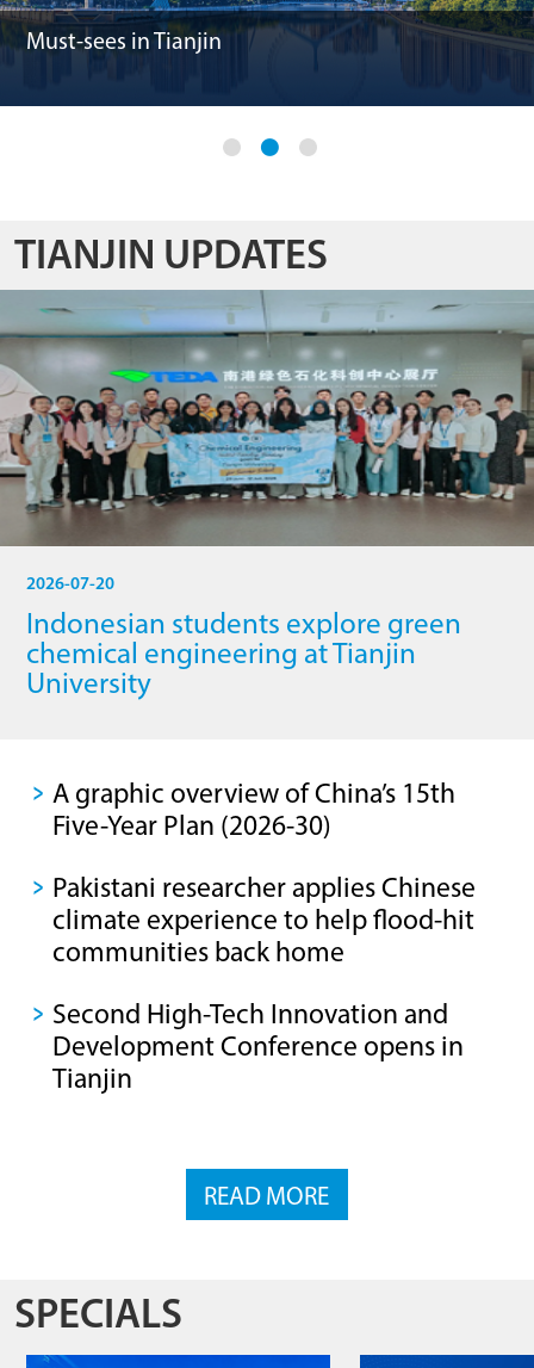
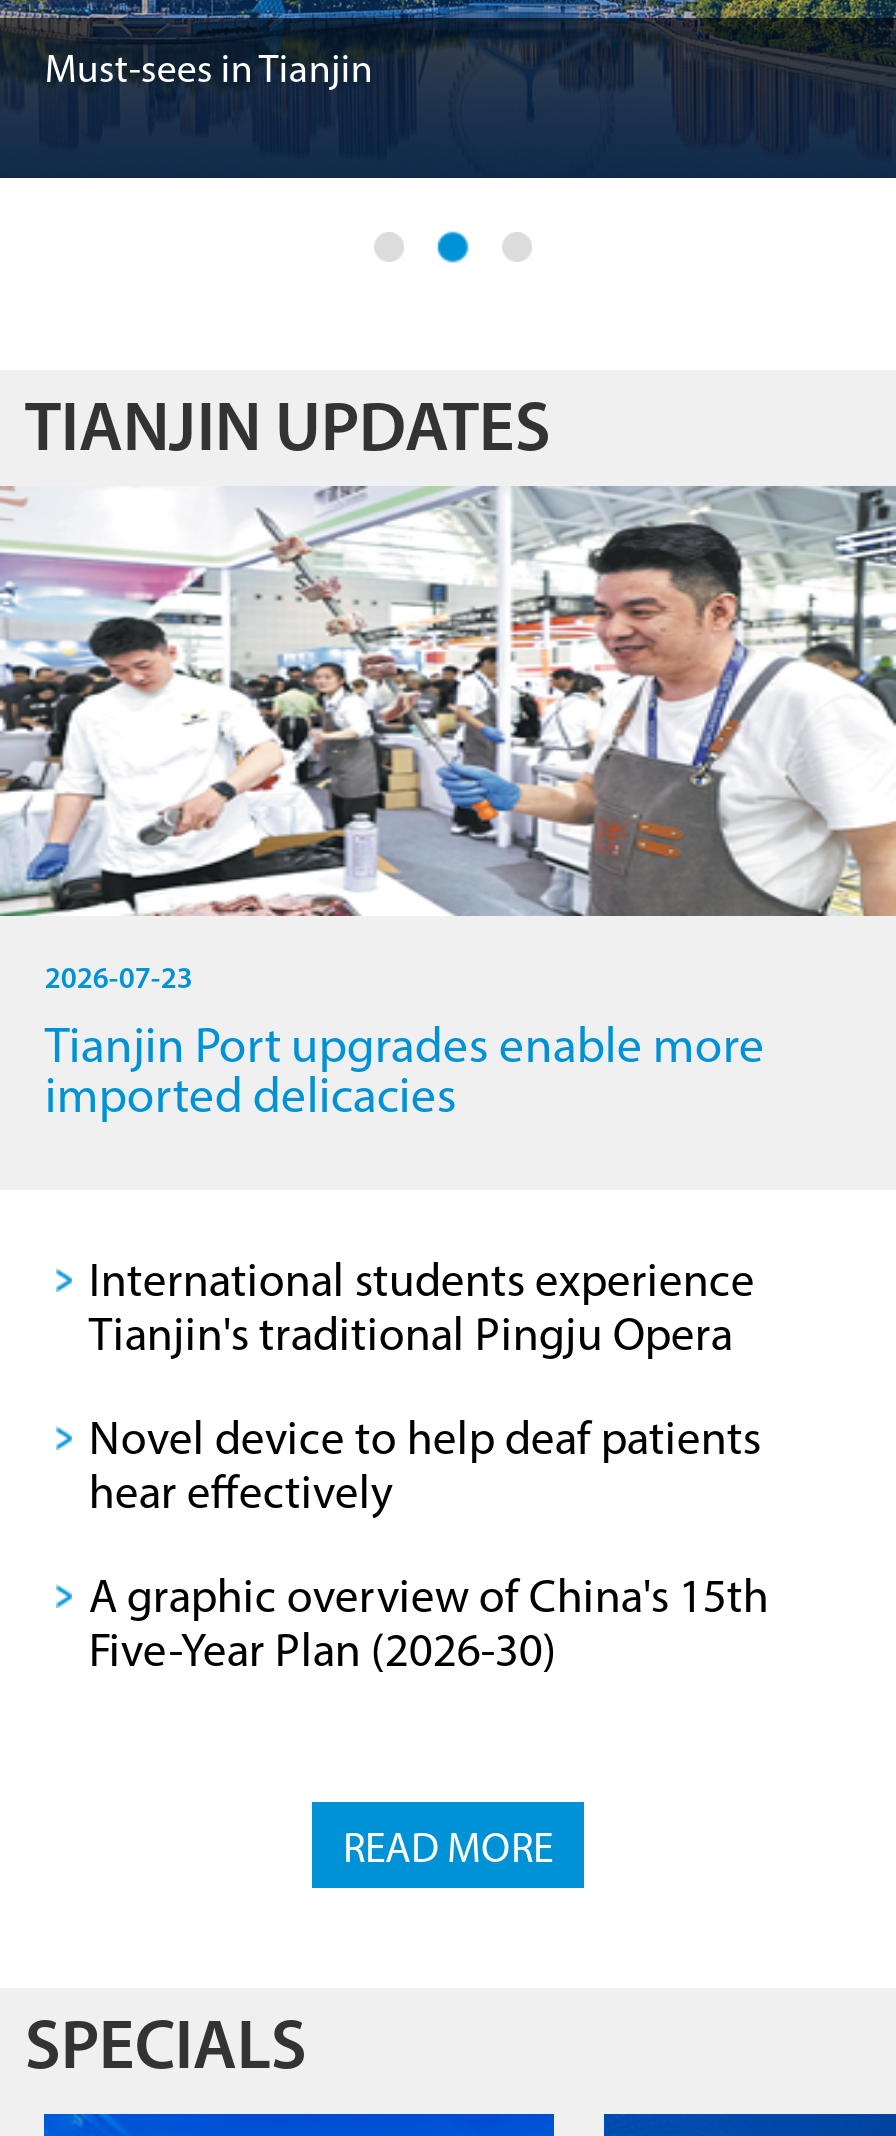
- [image]
- 2026-07-20
- Indonesian students explore green
- chemical engineering at Tianjin
- University
+ [image]
+ 2026-07-23
+ Tianjin Port upgrades enable more
+ imported delicacies

- A graphic overview of China’s 15th
+ International students experience
+ Tianjin's traditional Pingju Opera
+ Novel device to help deaf patients
+ hear effectively
+ A graphic overview of China's 15th

moved down: Five-Year Plan (2026-30)

- Pakistani researcher applies Chinese
- climate experience to help flood-hit
- communities back home
- Second High-Tech Innovation and
- Development Conference opens in
- Tianjin
